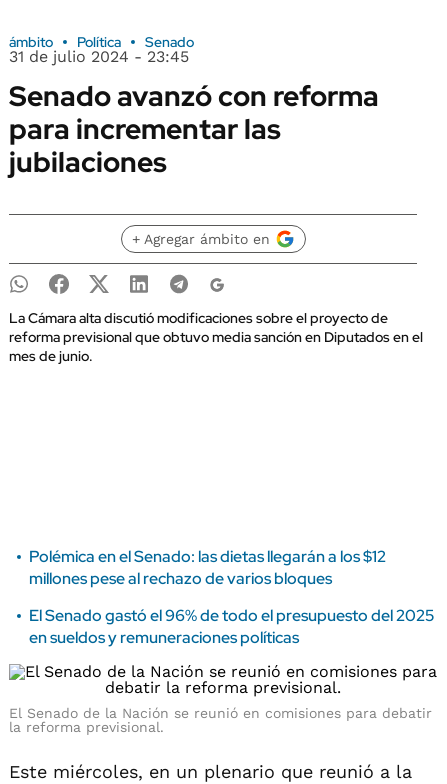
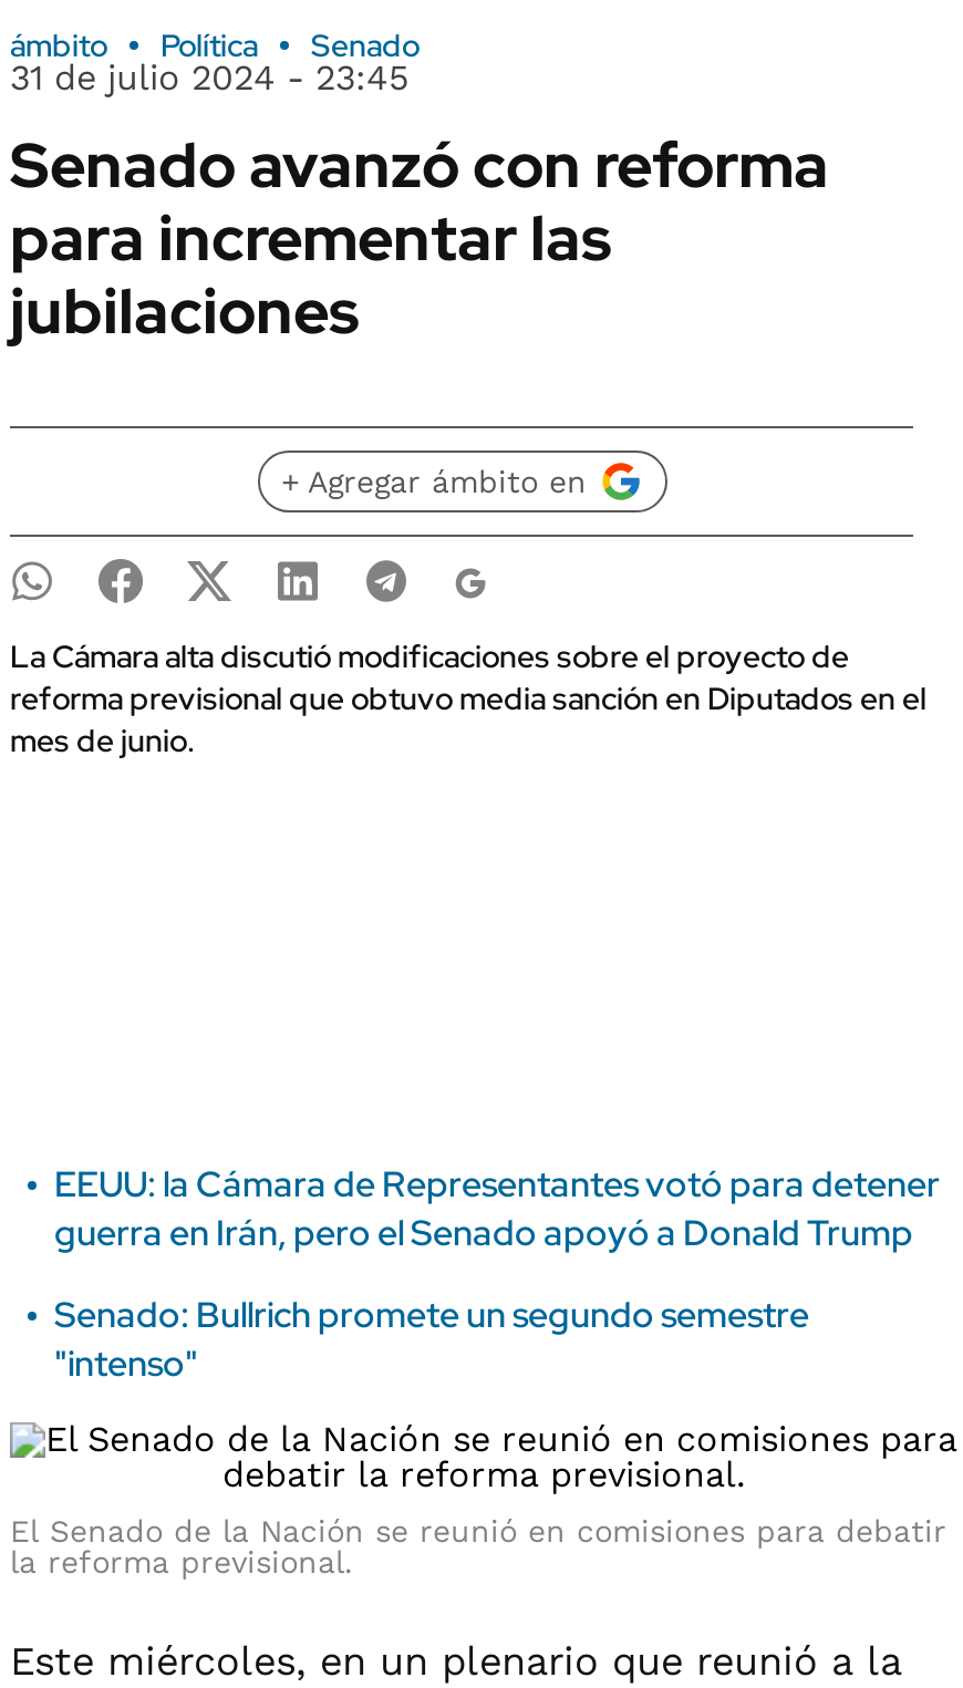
- Polémica en el Senado: las dietas llegarán a los $12
- millones pese al rechazo de varios bloques
+ EEUU: la Cámara de Representantes votó para detener
+ guerra en Irán, pero el Senado apoyó a Donald Trump

- El Senado gastó el 96% de todo el presupuesto del 2025
- en sueldos y remuneraciones políticas
+ Senado: Bullrich promete un segundo semestre
+ "intenso"
